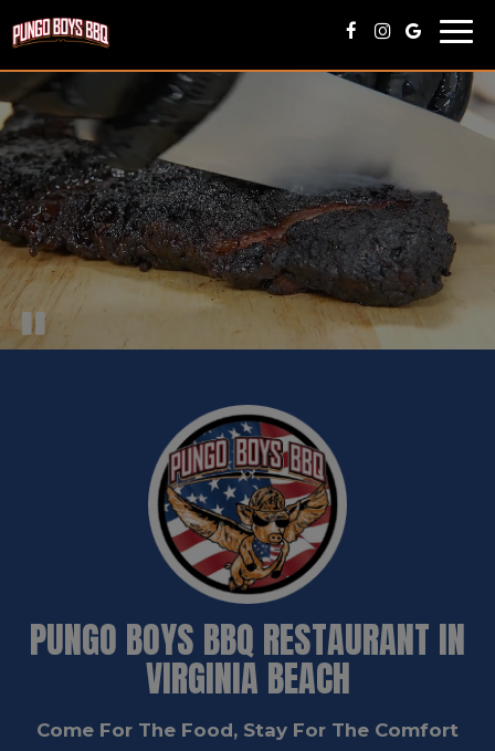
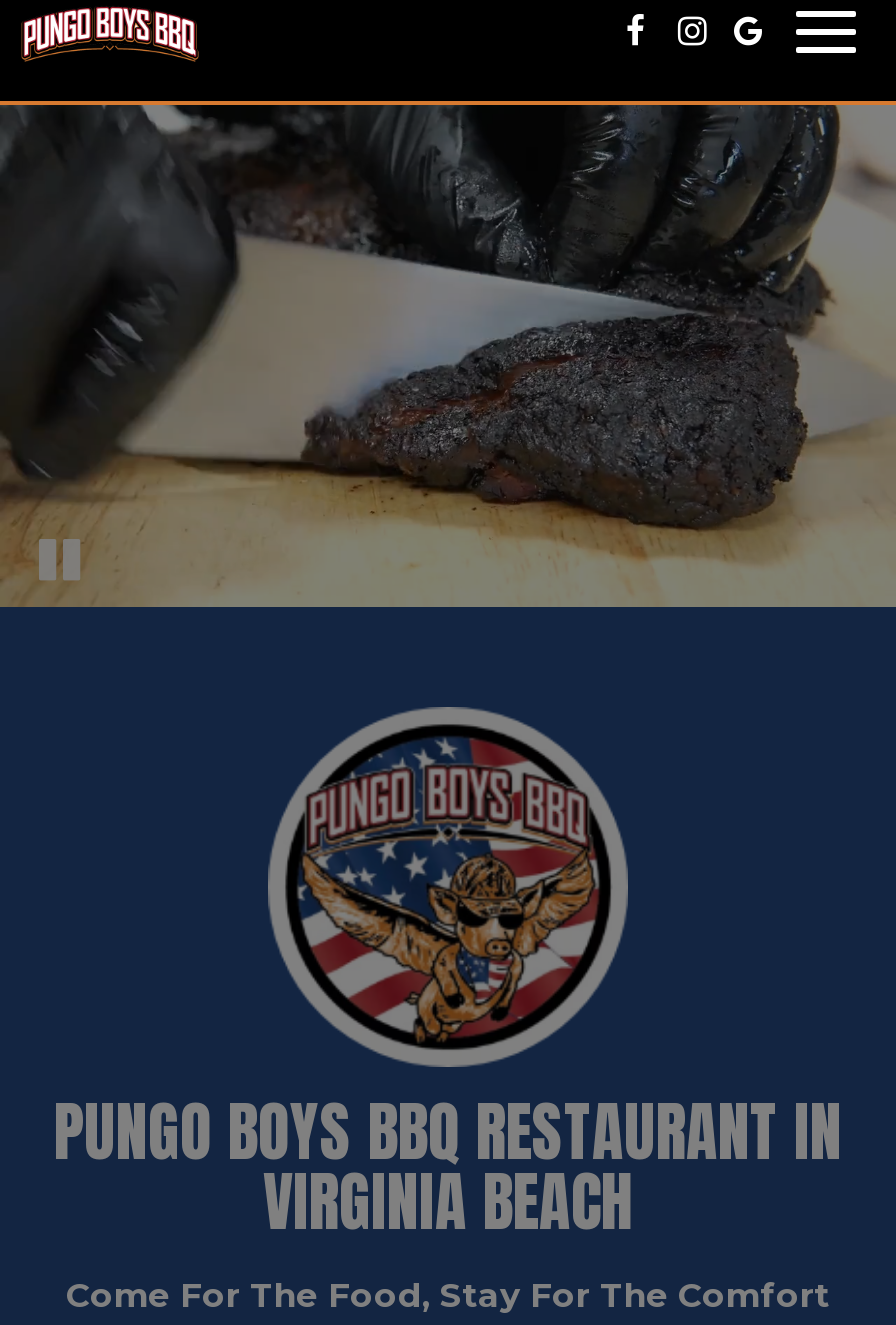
- [image]
+ [image]
